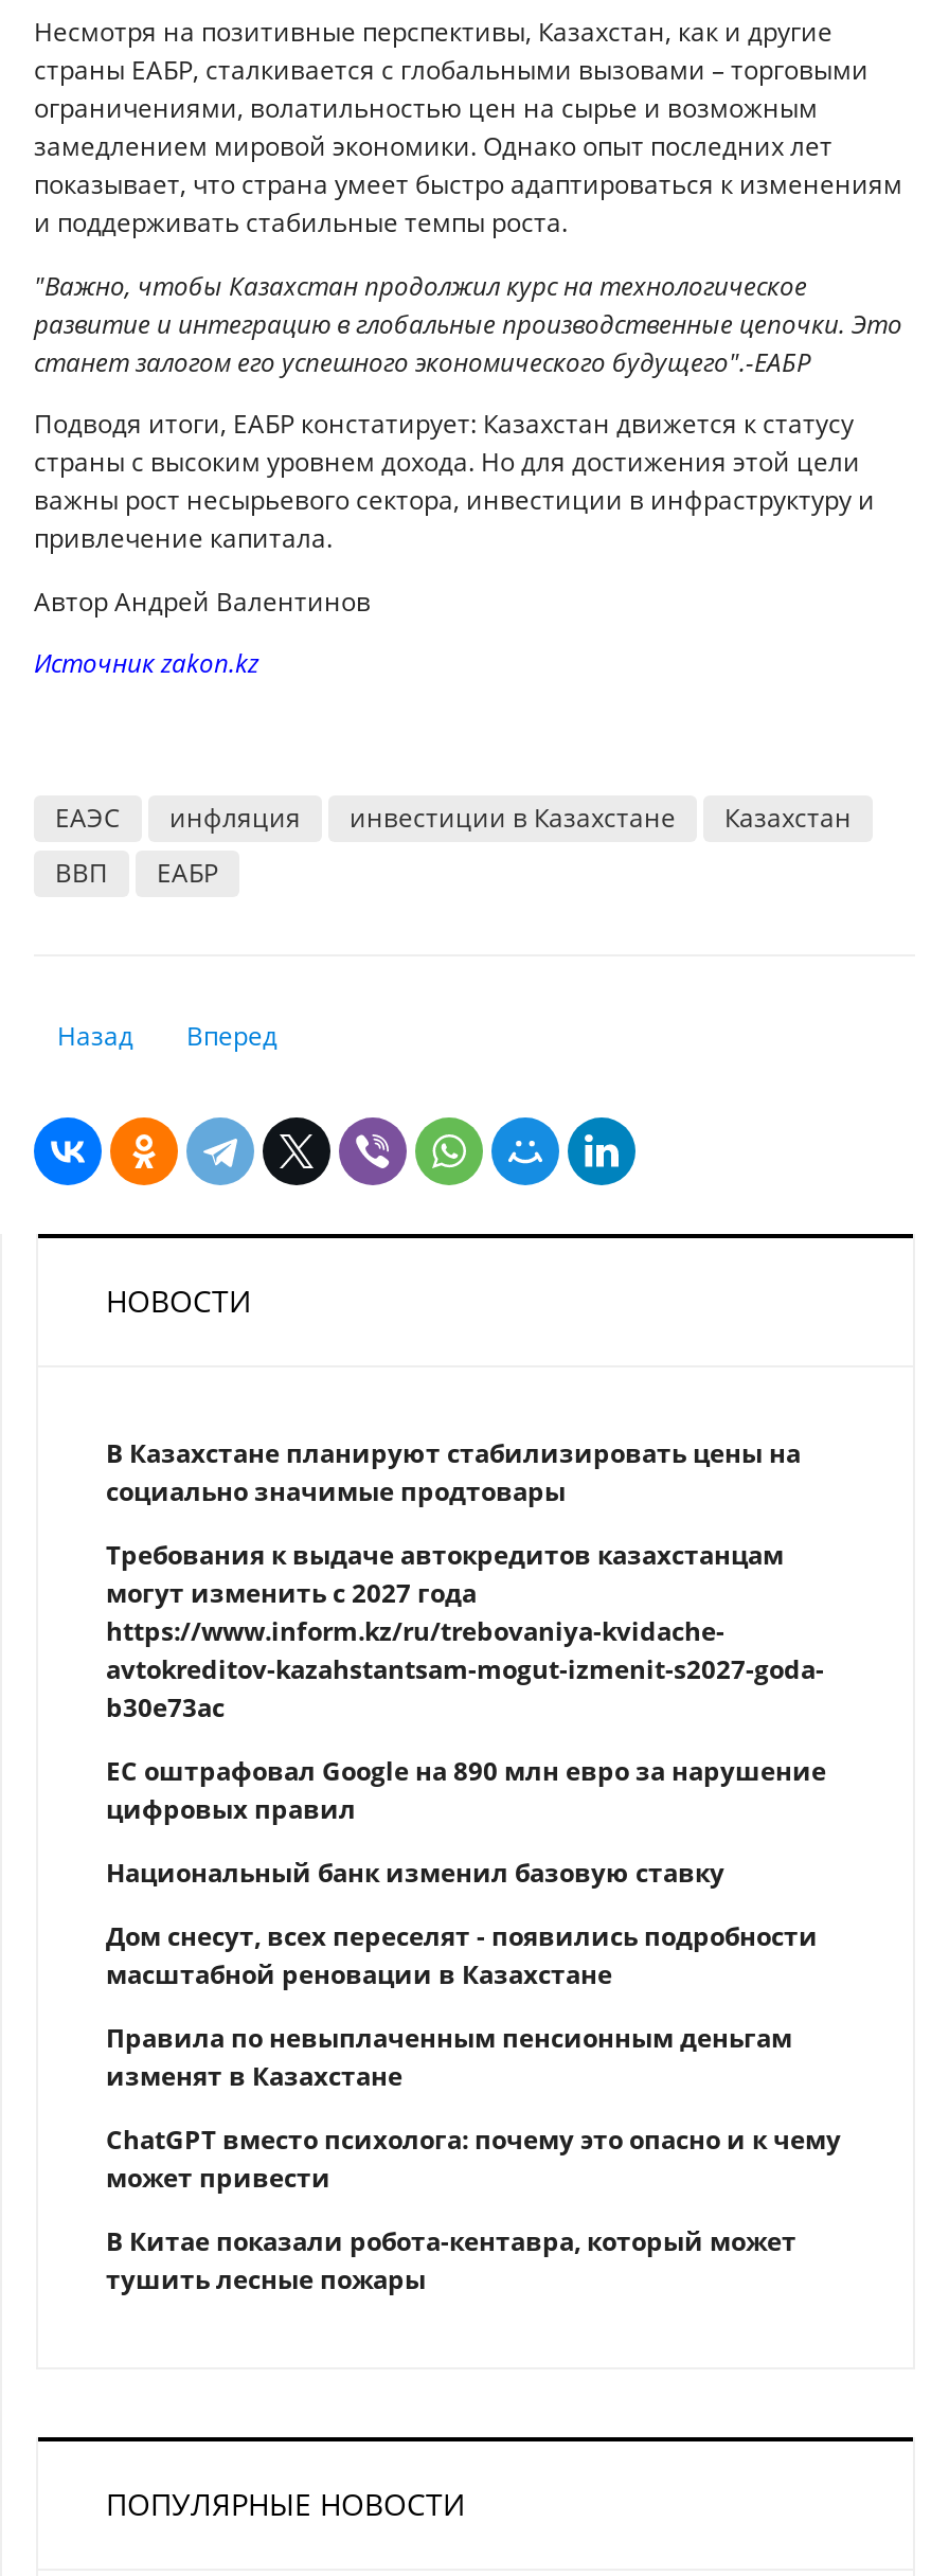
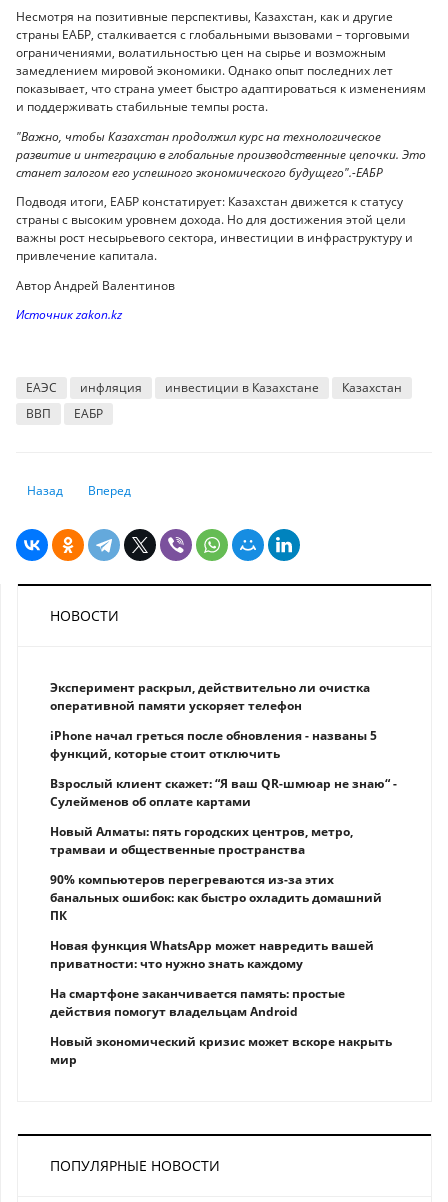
- В Казахстане планируют стабилизировать цены на
- социально значимые продтовары
+ Эксперимент раскрыл, действительно ли очистка
+ оперативной памяти ускоряет телефон

- Требования к выдаче автокредитов казахстанцам
- могут изменить с 2027 года
- https://www.inform.kz/ru/trebovaniya-kvidache-
- avtokreditov-kazahstantsam-mogut-izmenit-s2027-goda-
- b30e73ac
+ iPhone начал греться после обновления - названы 5
+ функций, которые стоит отключить

- ЕС оштрафовал Google на 890 млн евро за нарушение
- цифровых правил
+ Взрослый клиент скажет: “Я ваш QR-шмюар не знаю“ -
+ Сулейменов об оплате картами

- Национальный банк изменил базовую ставку
+ Новый Алматы: пять городских центров, метро,
+ трамваи и общественные пространства

- Дом снесут, всех переселят - появились подробности
- масштабной реновации в Казахстане
+ 90% компьютеров перегреваются из-за этих
+ банальных ошибок: как быстро охладить домашний
+ ПК

- Правила по невыплаченным пенсионным деньгам
- изменят в Казахстане
+ Новая функция WhatsApp может навредить вашей
+ приватности: что нужно знать каждому

- ChatGPT вместо психолога: почему это опасно и к чему
- может привести
+ На смартфоне заканчивается память: простые
+ действия помогут владельцам Android

- В Китае показали робота-кентавра, который может
- тушить лесные пожары
+ Новый экономический кризис может вскоре накрыть
+ мир
